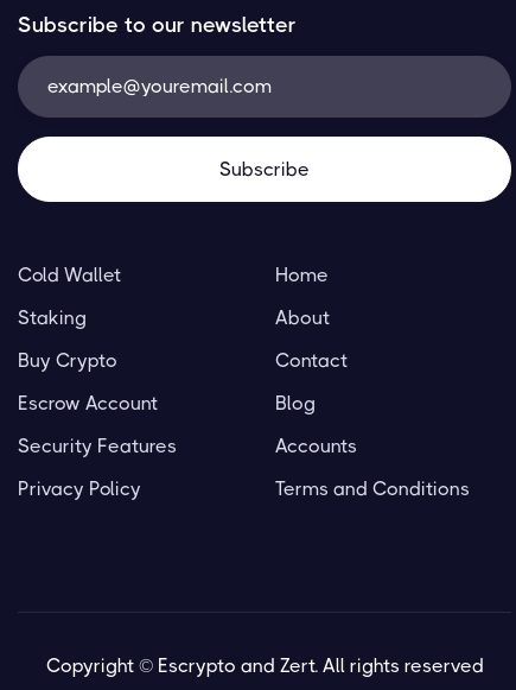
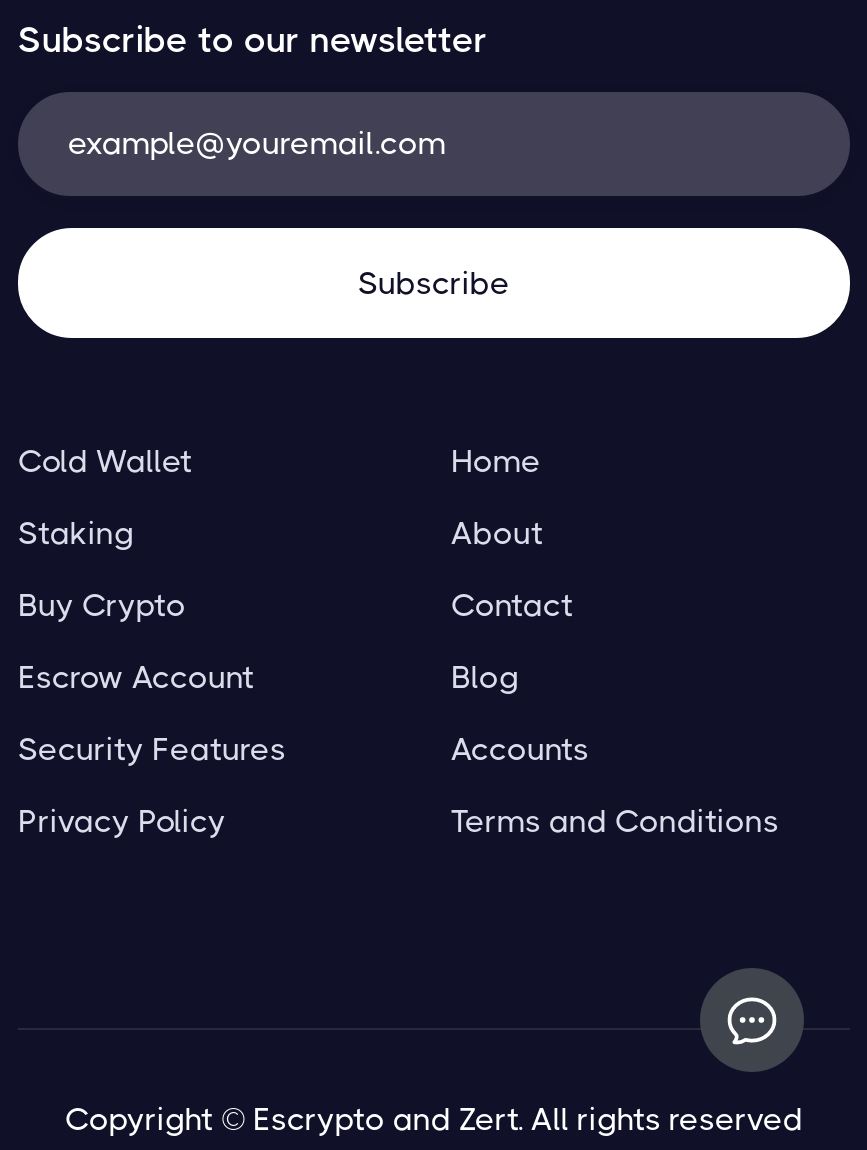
+ [image]
